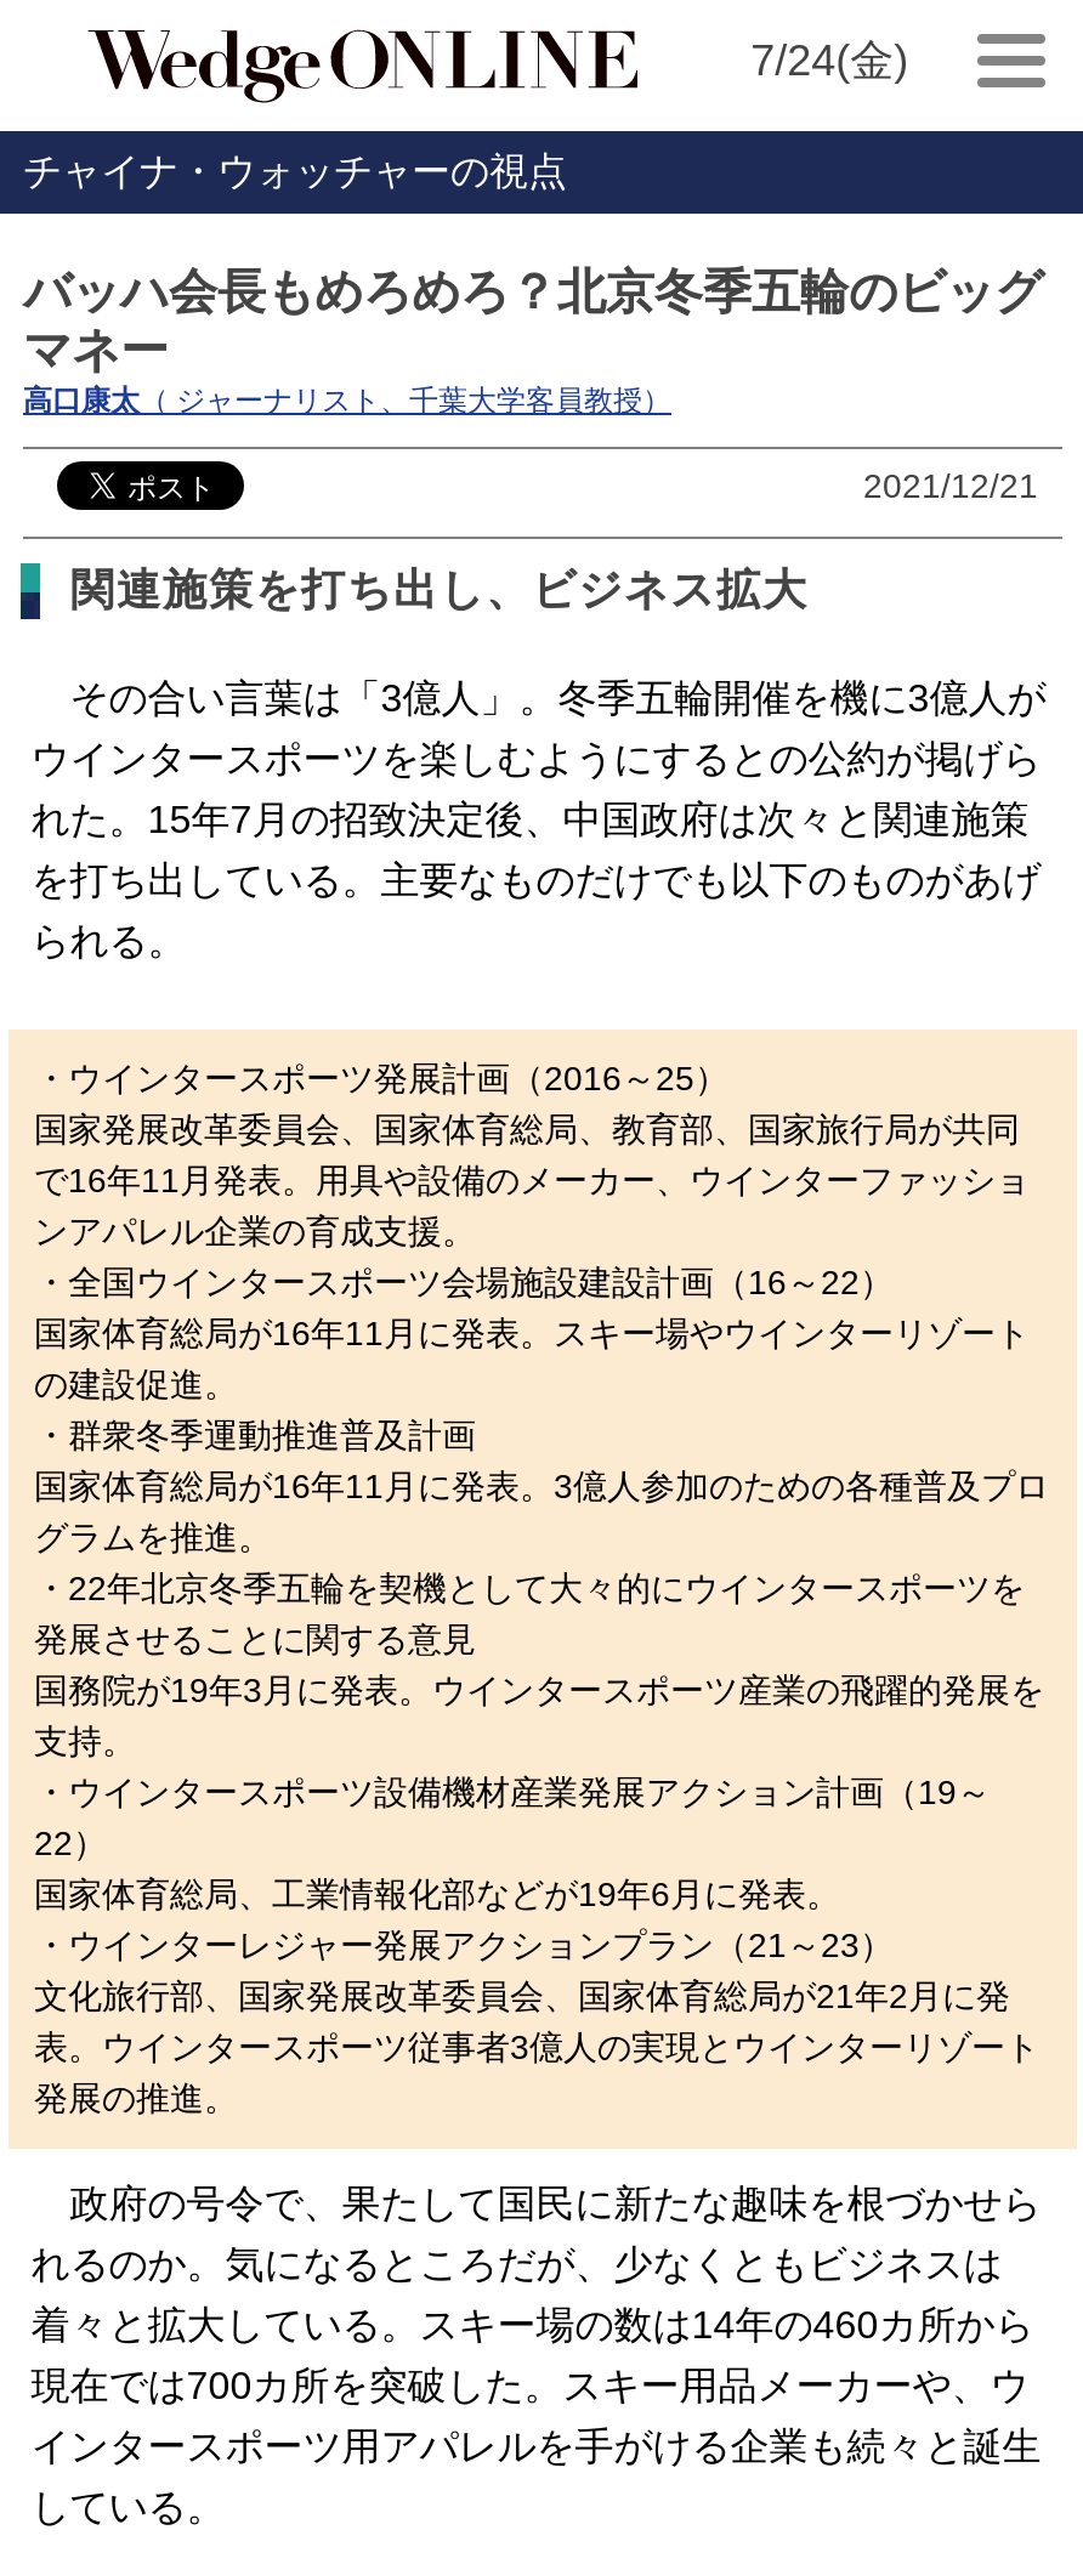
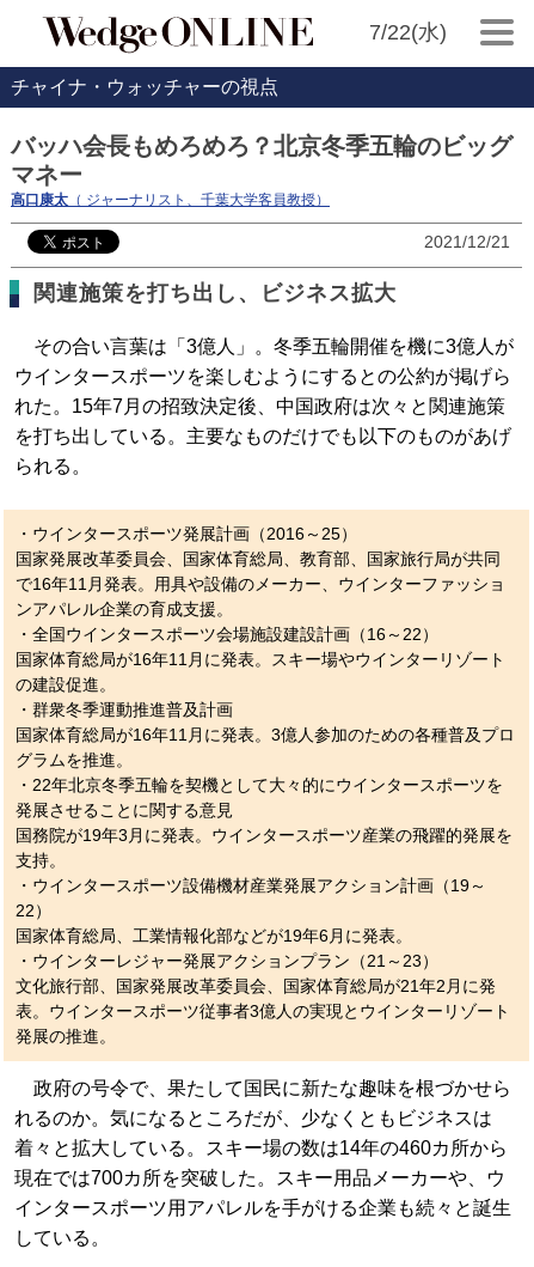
- 7/24(金)
+ 7/22(水)
